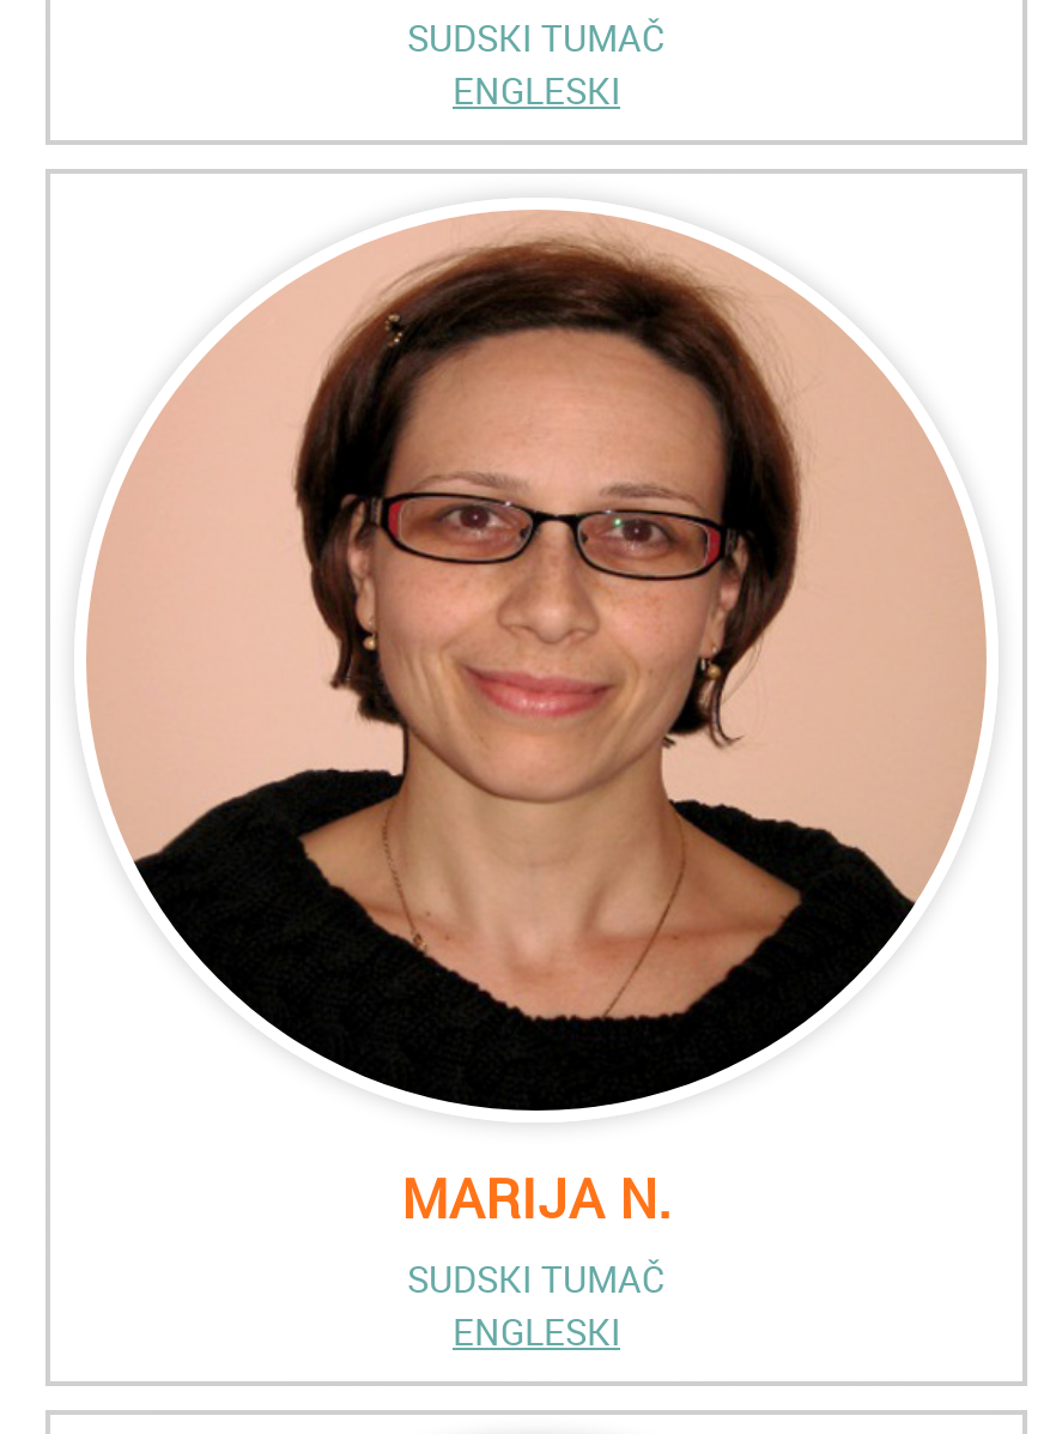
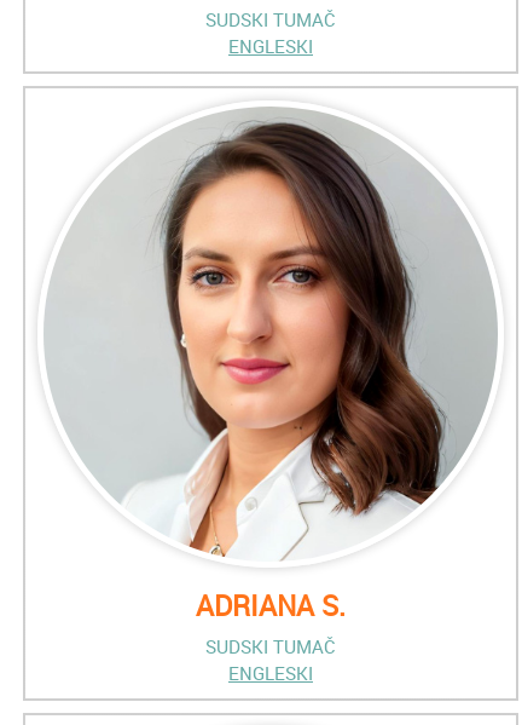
- [image]
- MARIJA N.
+ [image]
+ ADRIANA S.
